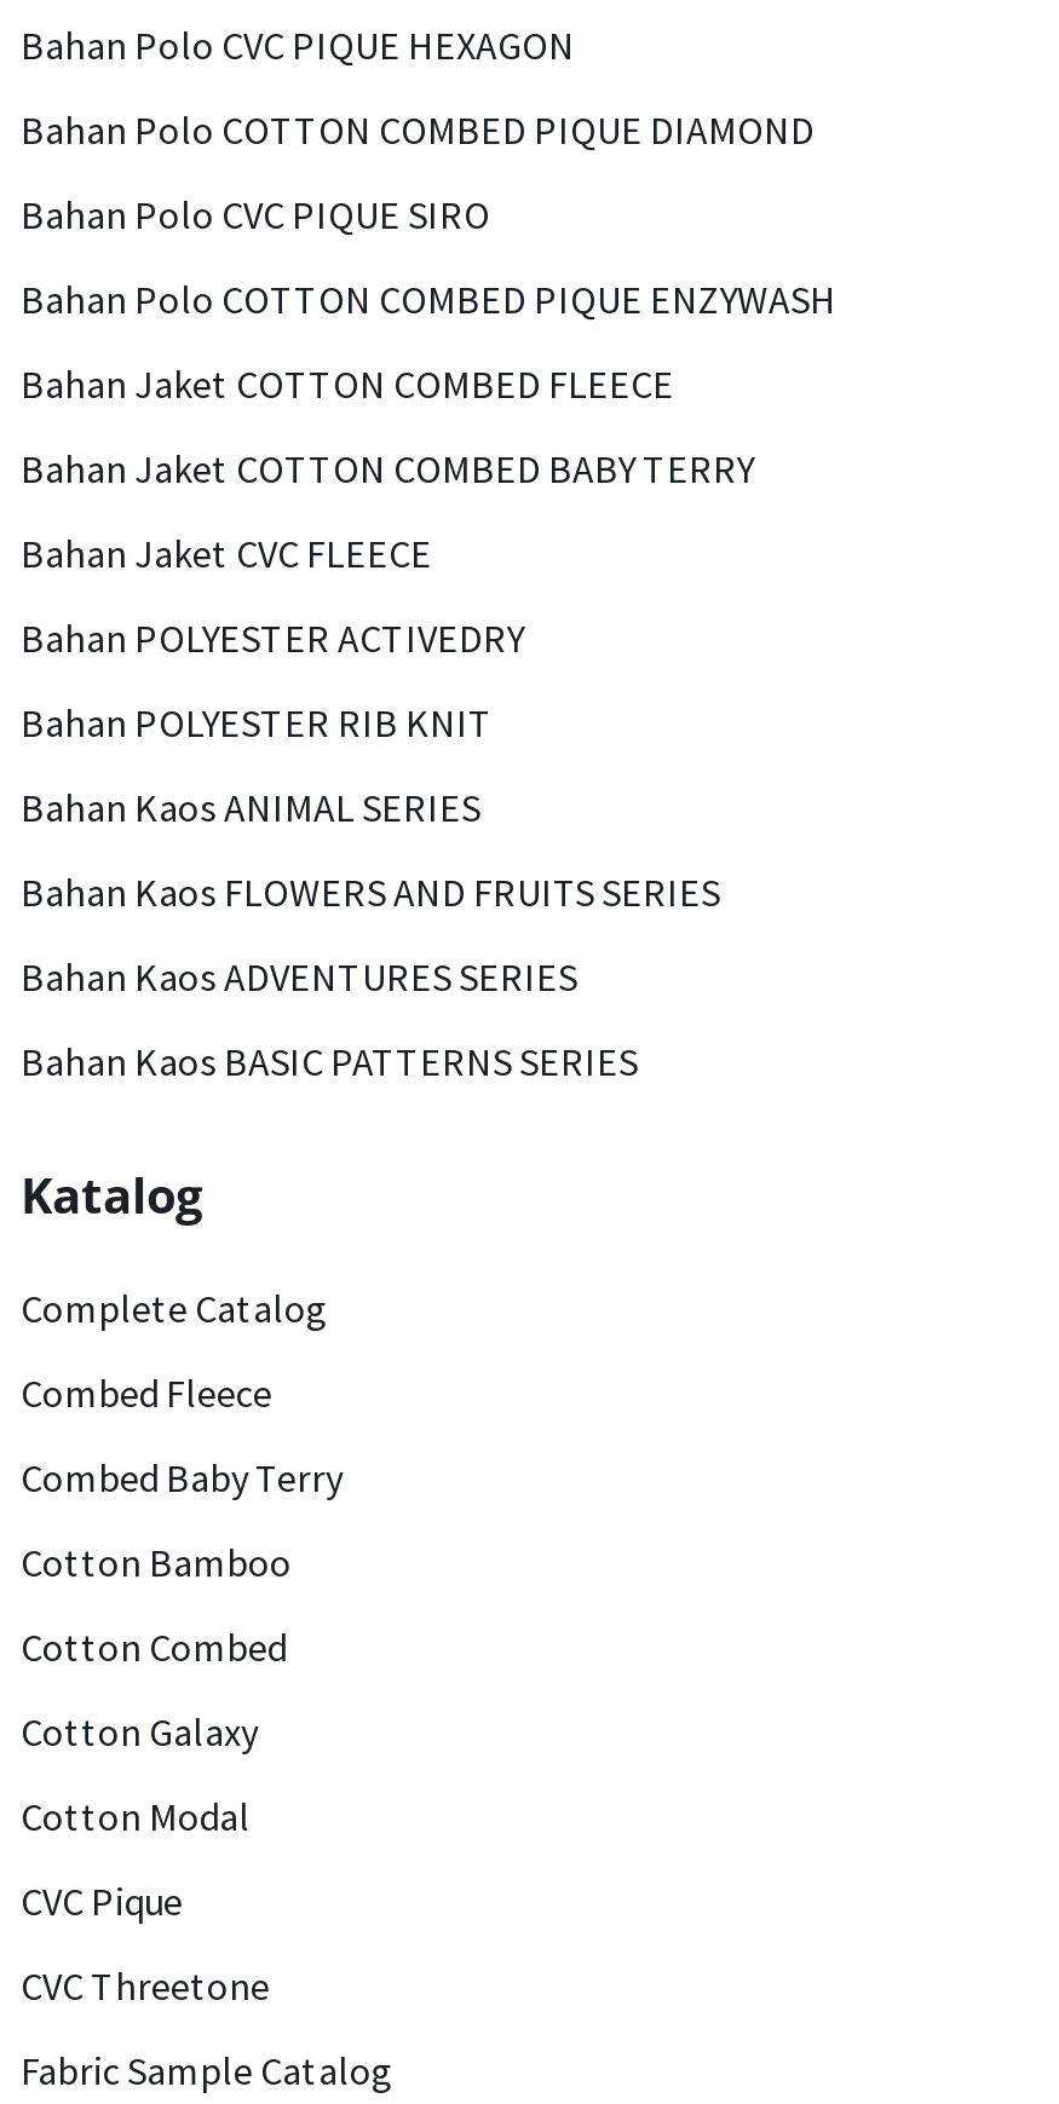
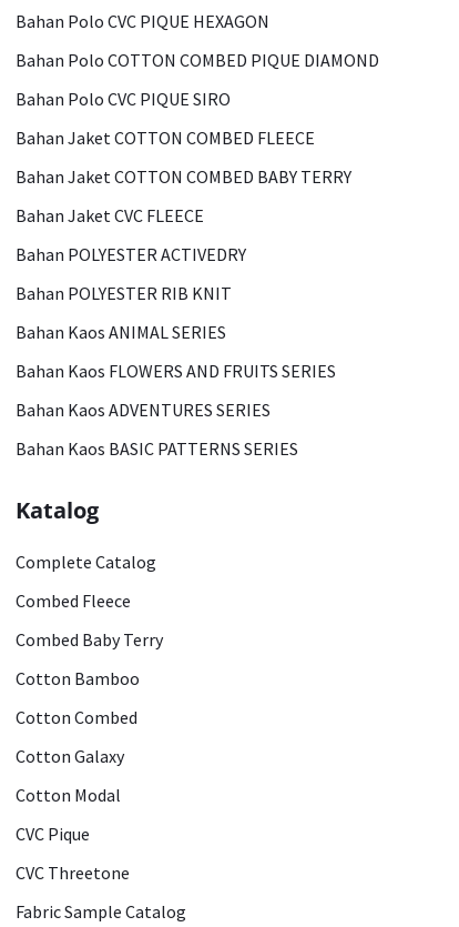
- Bahan Polo COTTON COMBED PIQUE ENZYWASH
